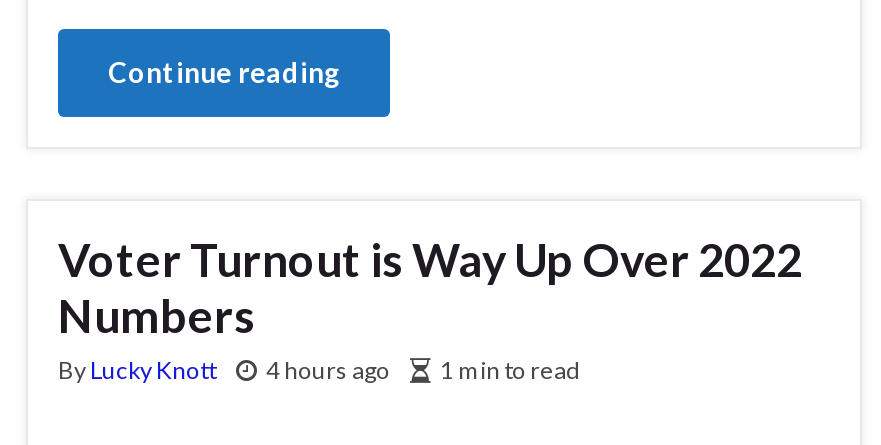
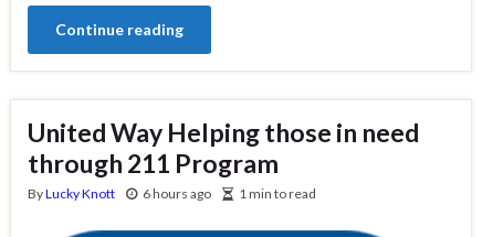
- Voter Turnout is Way Up Over 2022
- Numbers
+ United Way Helping those in need
+ through 211 Program

- By Lucky Knott 4 hours ago 1 min to read
+ By Lucky Knott 6 hours ago 1 min to read
